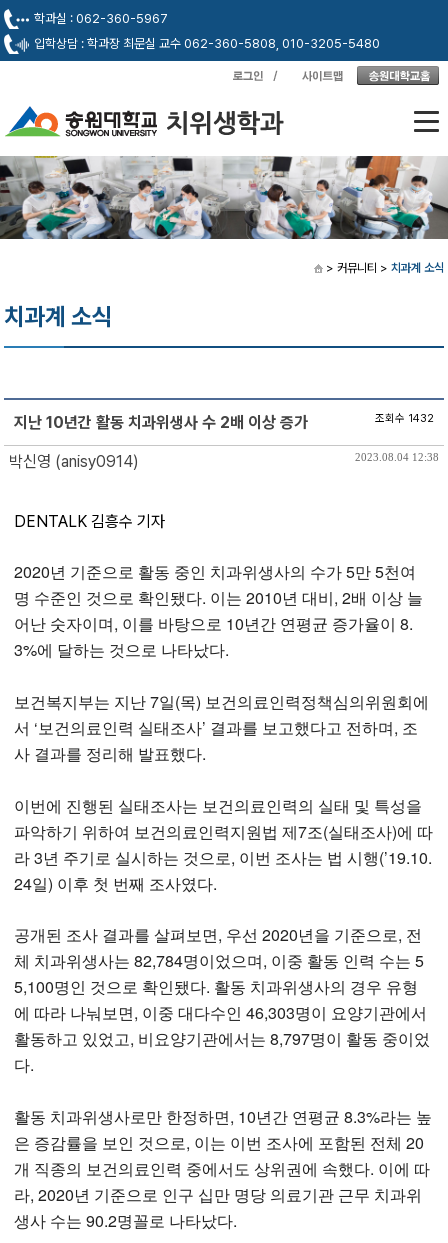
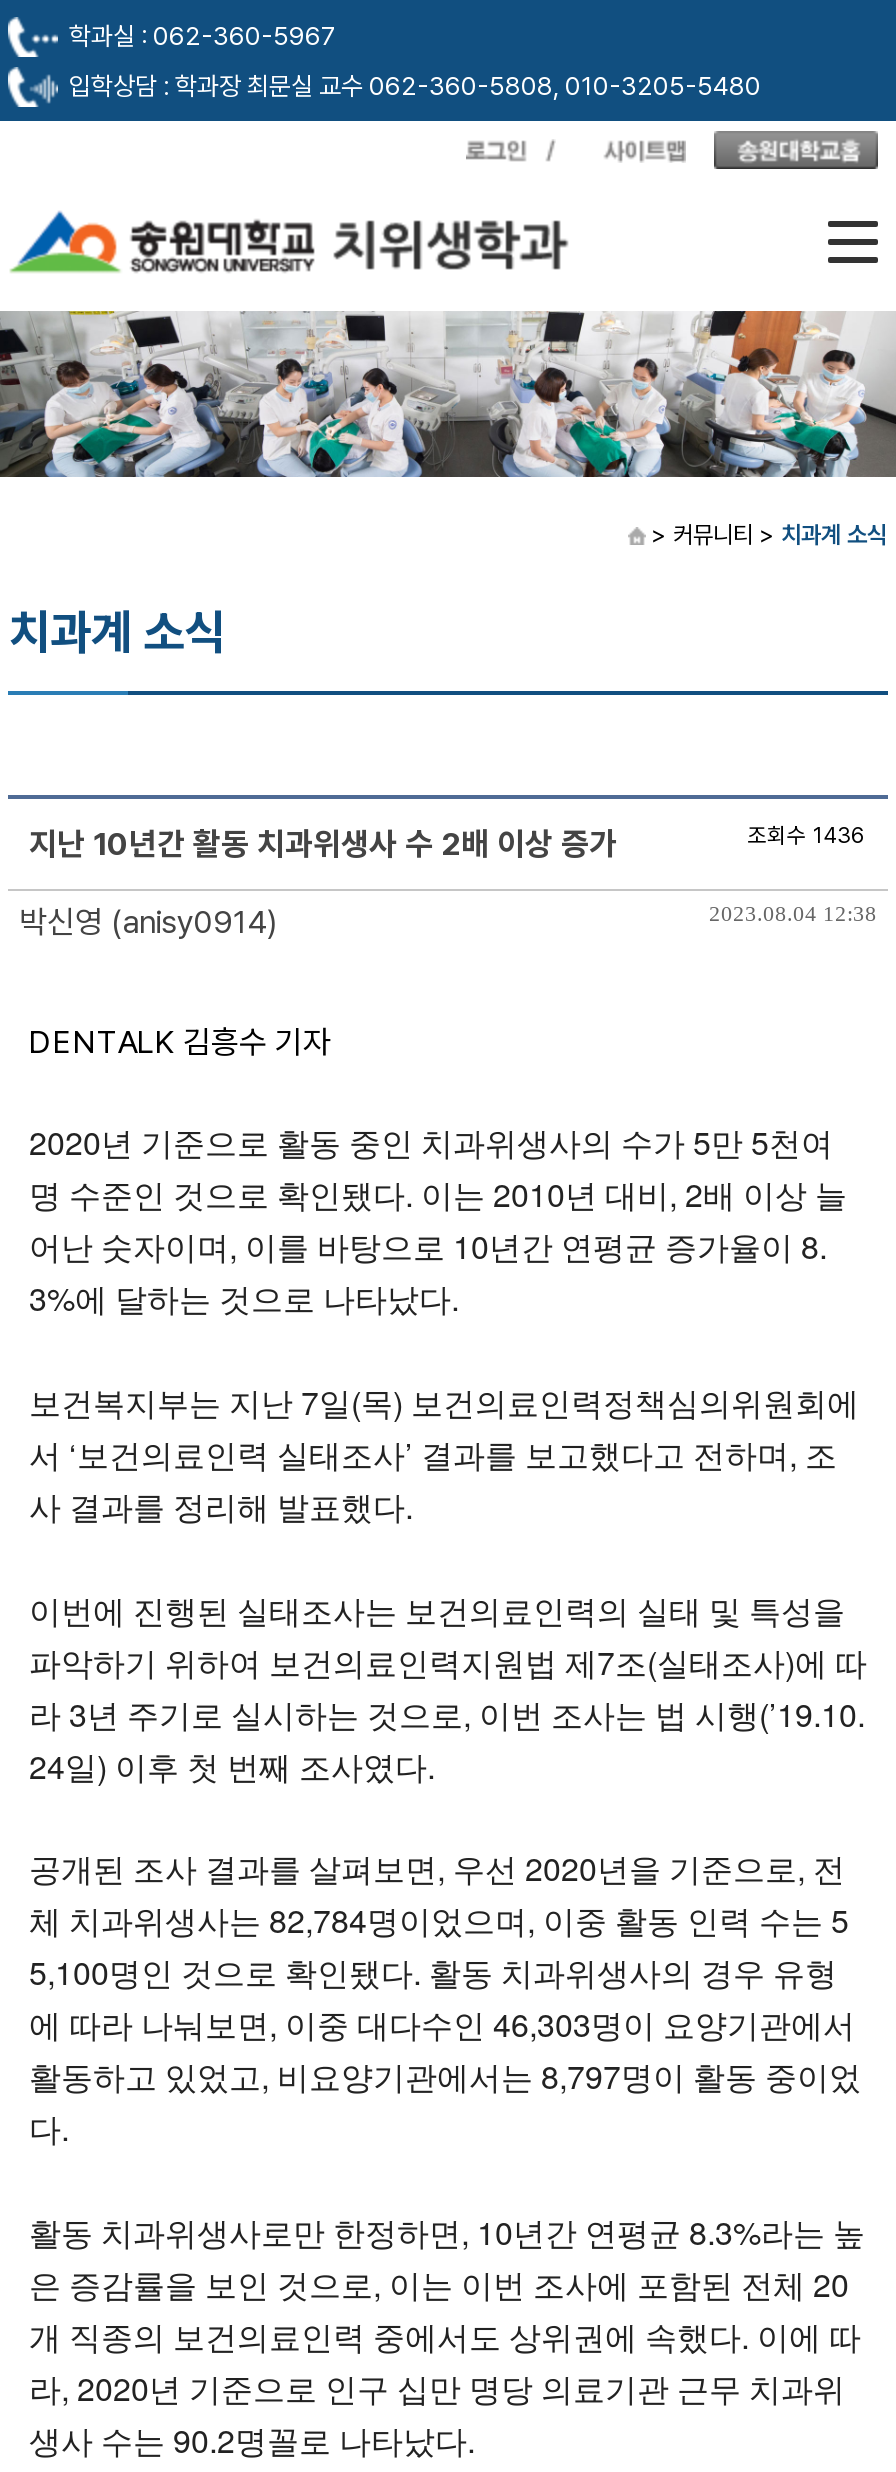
- 조회수 1432
+ 조회수 1436
